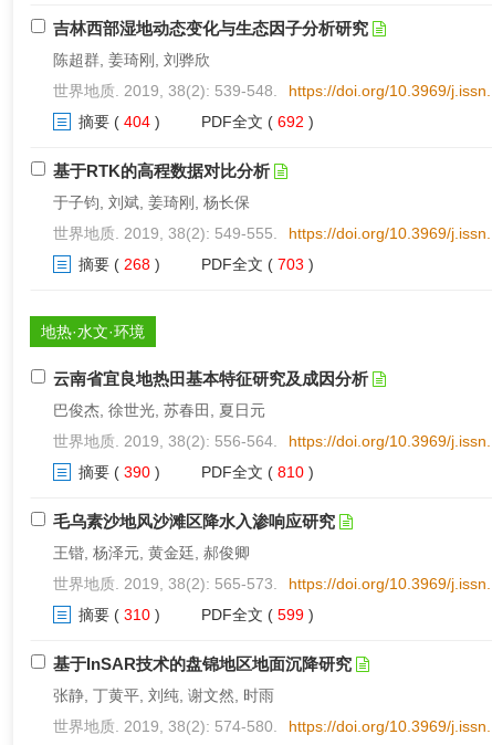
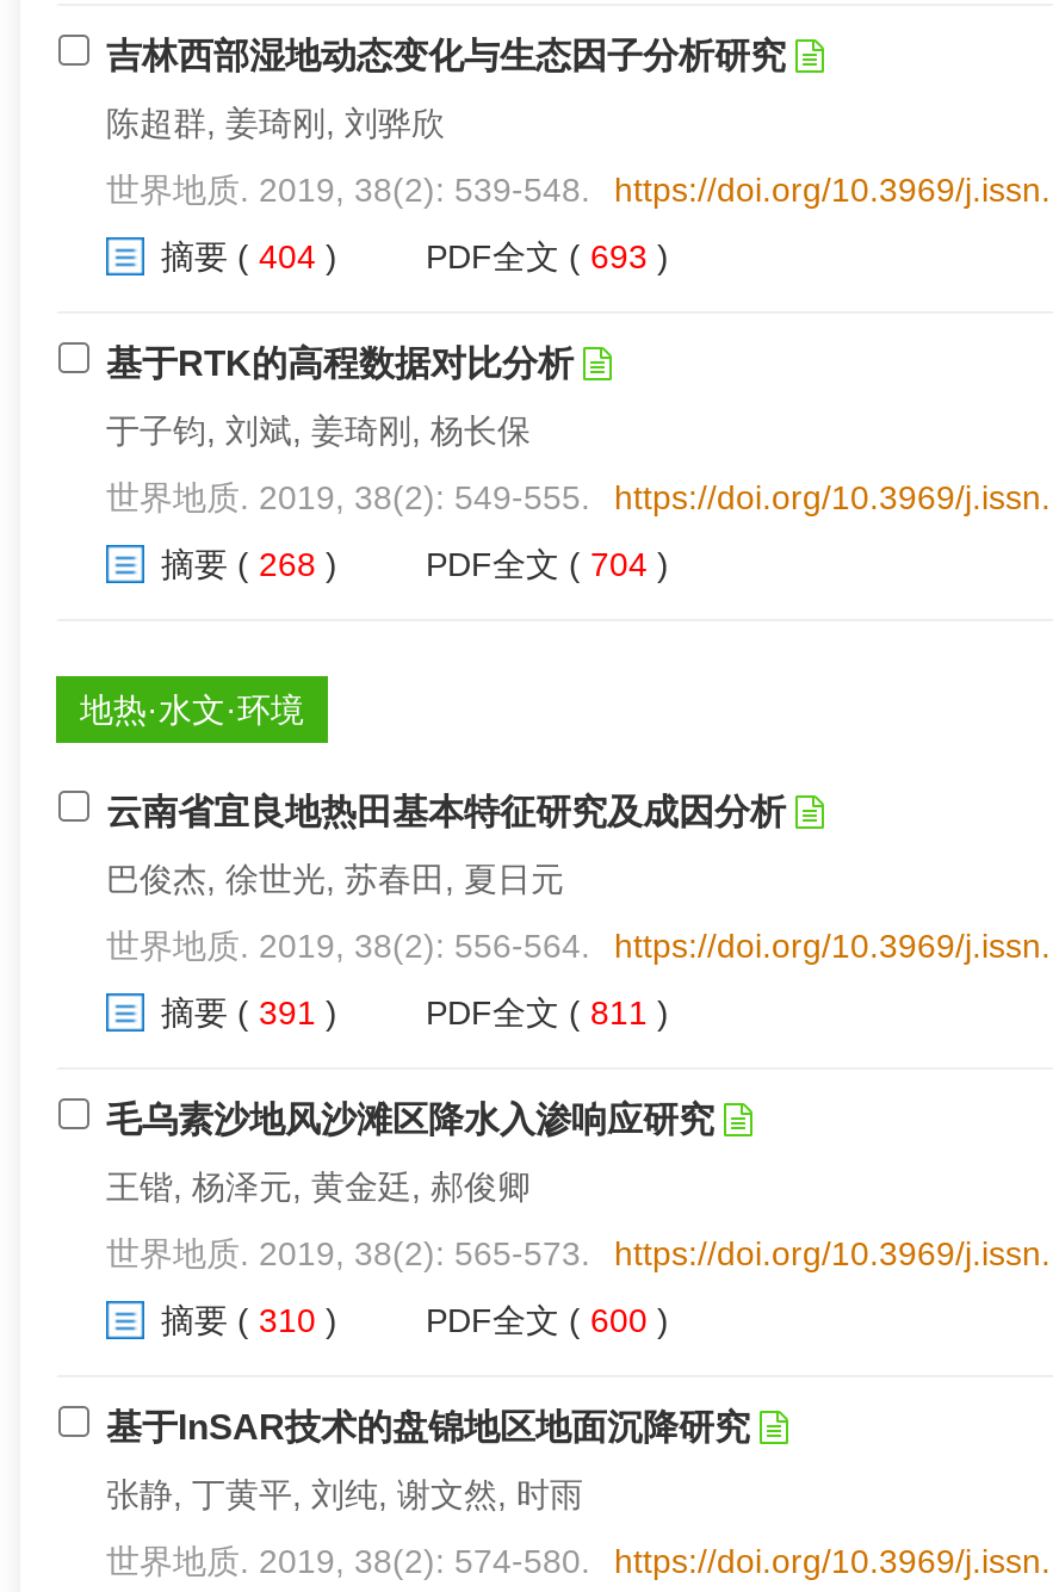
- PDF全文( 692)
+ PDF全文( 693)

- PDF全文( 703)
+ PDF全文( 704)

- 摘要( 390)
+ 摘要( 391)

- PDF全文( 810)
+ PDF全文( 811)

- PDF全文( 599)
+ PDF全文( 600)
